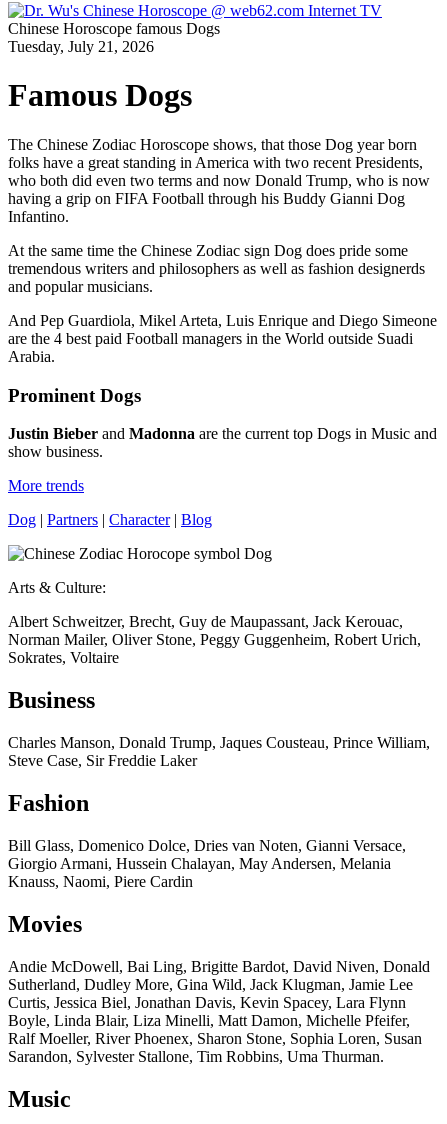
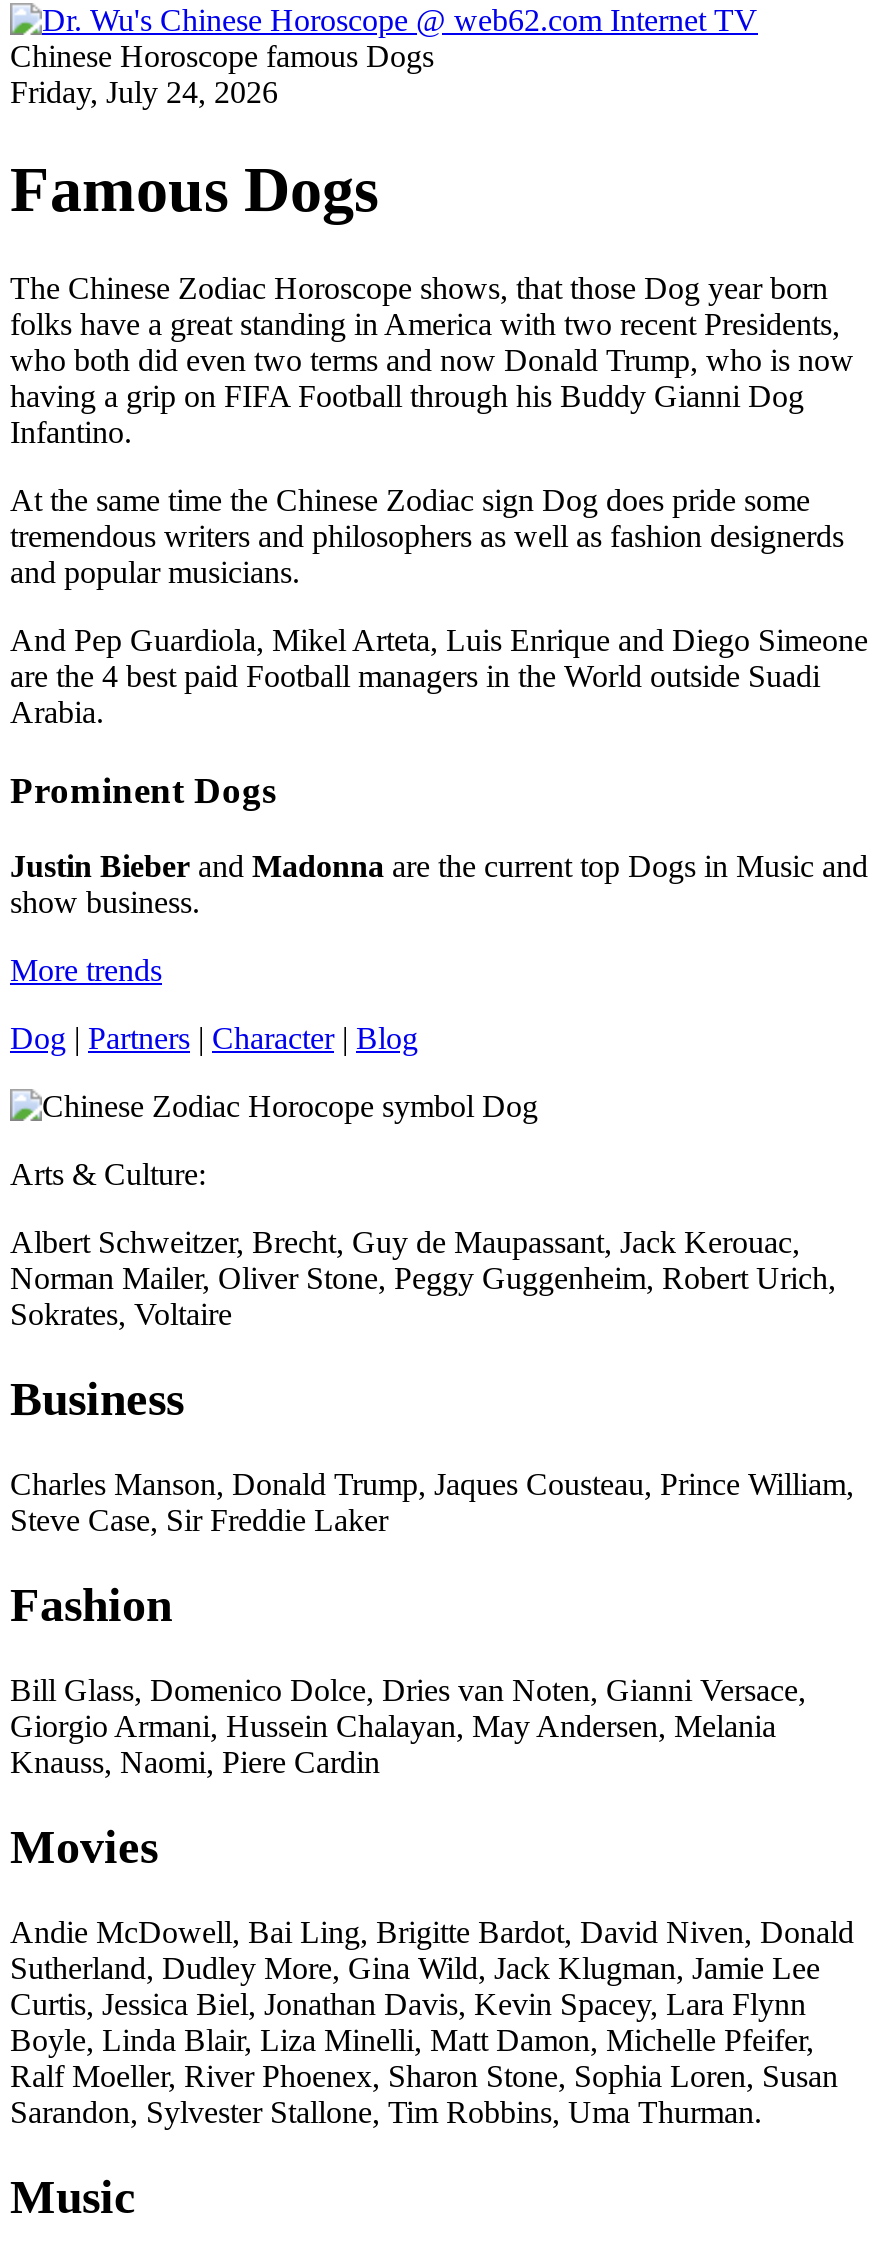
- Tuesday, July 21, 2026
+ Friday, July 24, 2026
